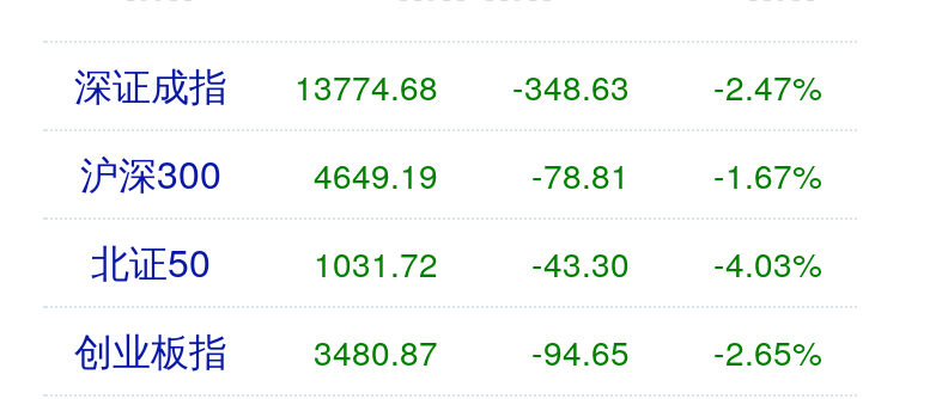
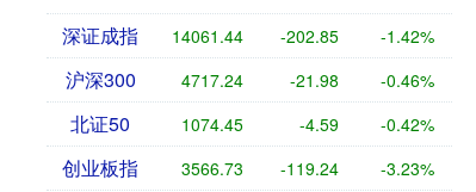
- 13774.68
+ 14061.44

- -348.63
+ -202.85

- -2.47%
+ -1.42%

- 4649.19
+ 4717.24

- -78.81
+ -21.98

- -1.67%
+ -0.46%

- 1031.72
+ 1074.45

- -43.30
+ -4.59

- -4.03%
+ -0.42%

- 3480.87
+ 3566.73

- -94.65
+ -119.24

- -2.65%
+ -3.23%
